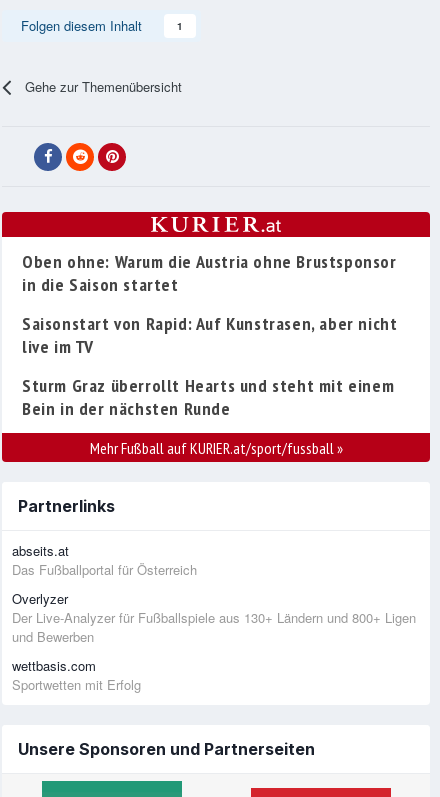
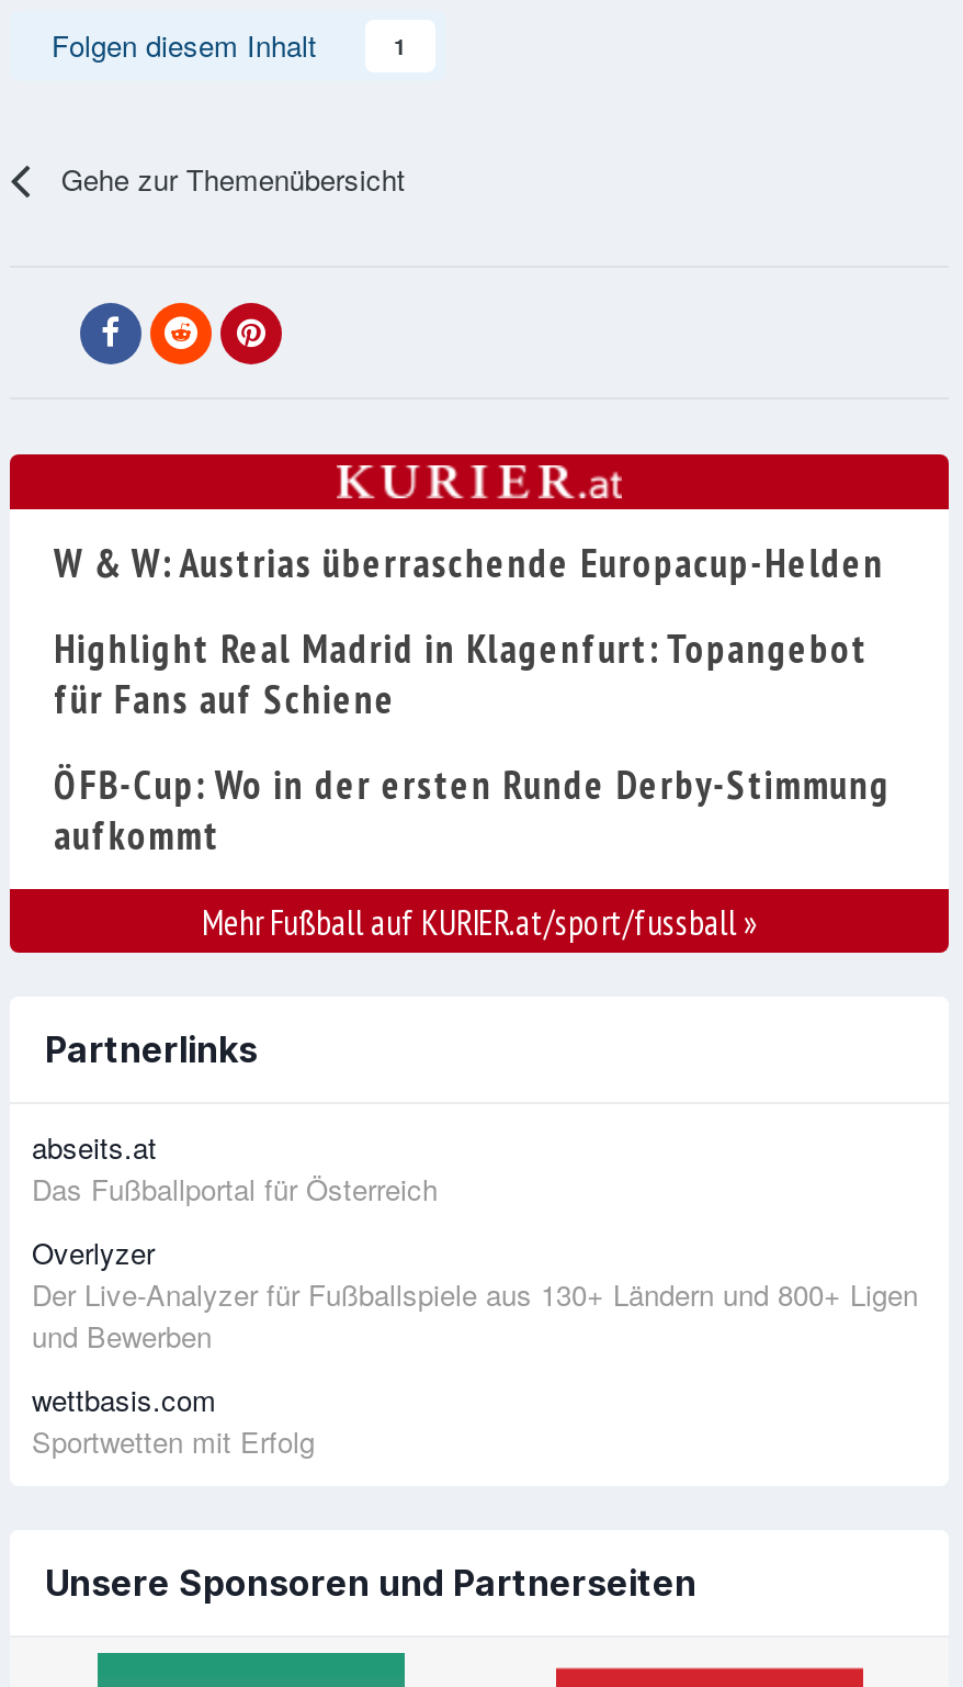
- Oben ohne: Warum die Austria ohne Brustsponsor
- in die Saison startet
+ W & W: Austrias überraschende Europacup-Helden

- Saisonstart von Rapid: Auf Kunstrasen, aber nicht
- live im TV
+ Highlight Real Madrid in Klagenfurt: Topangebot
+ für Fans auf Schiene

- Sturm Graz überrollt Hearts und steht mit einem
- Bein in der nächsten Runde
+ ÖFB-Cup: Wo in der ersten Runde Derby-Stimmung
+ aufkommt
